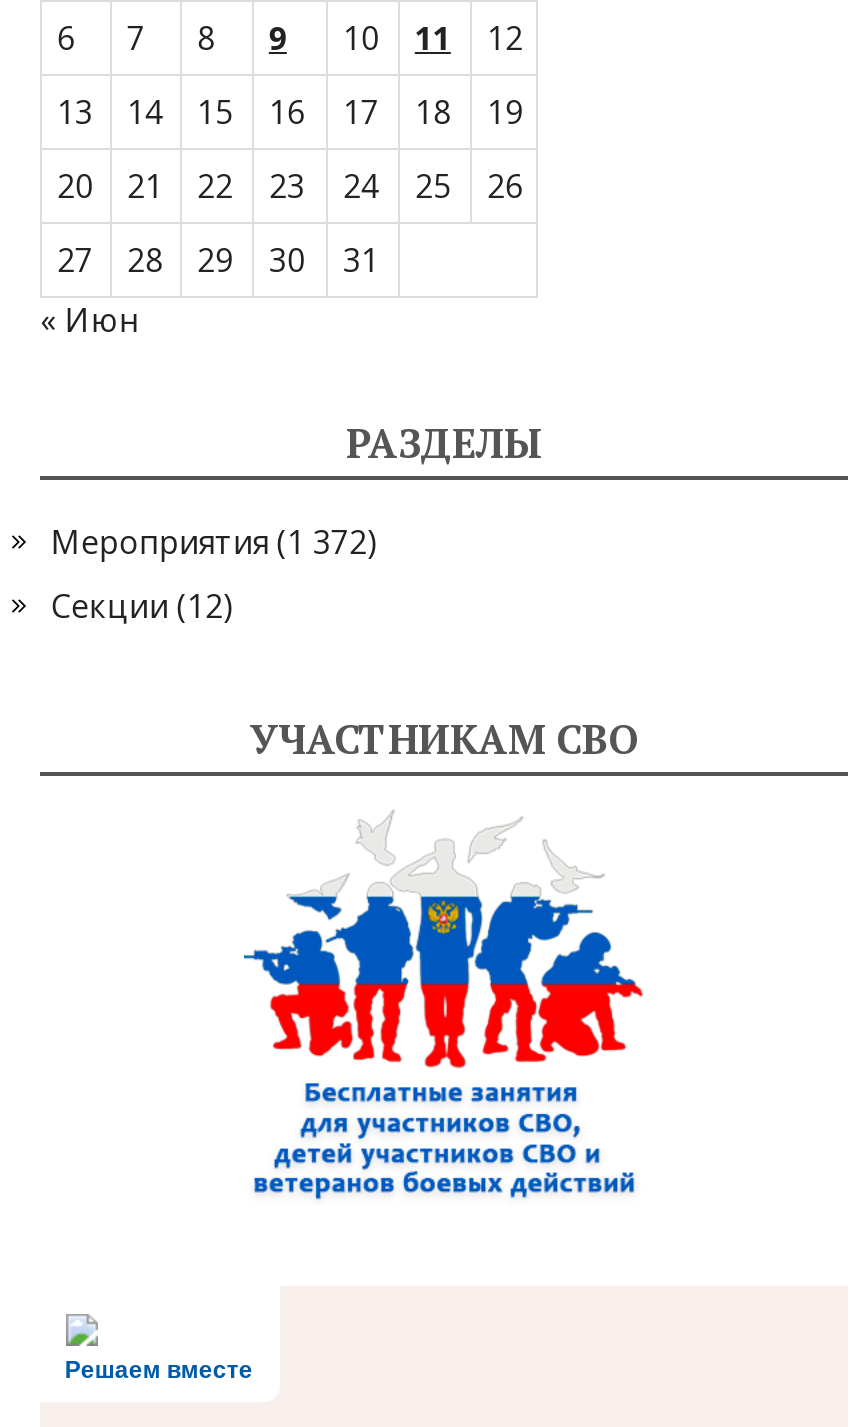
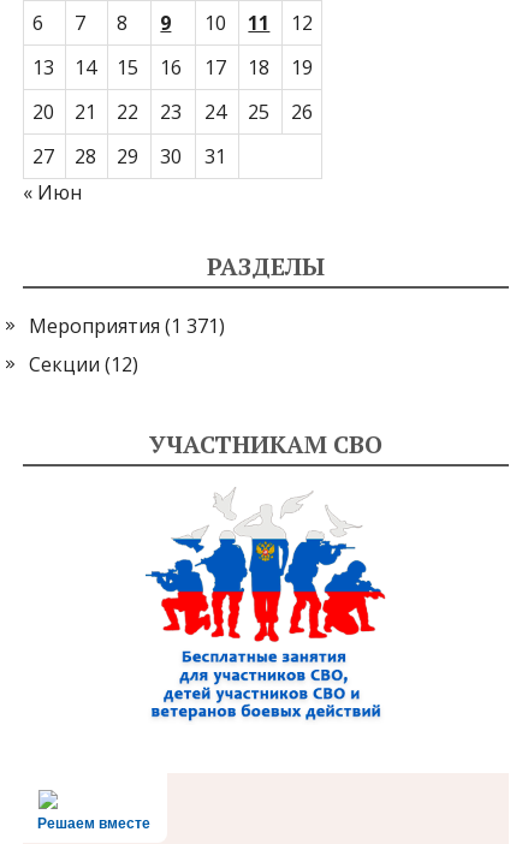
- Мероприятия (1 372)
+ Мероприятия (1 371)
